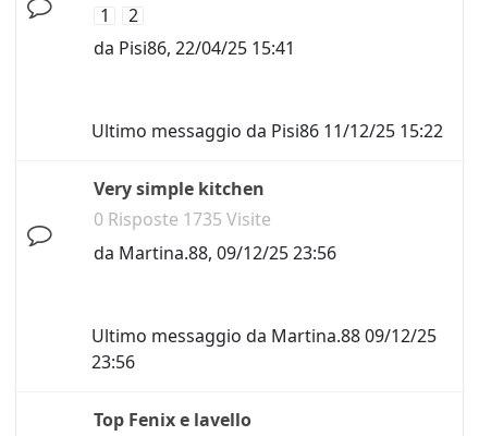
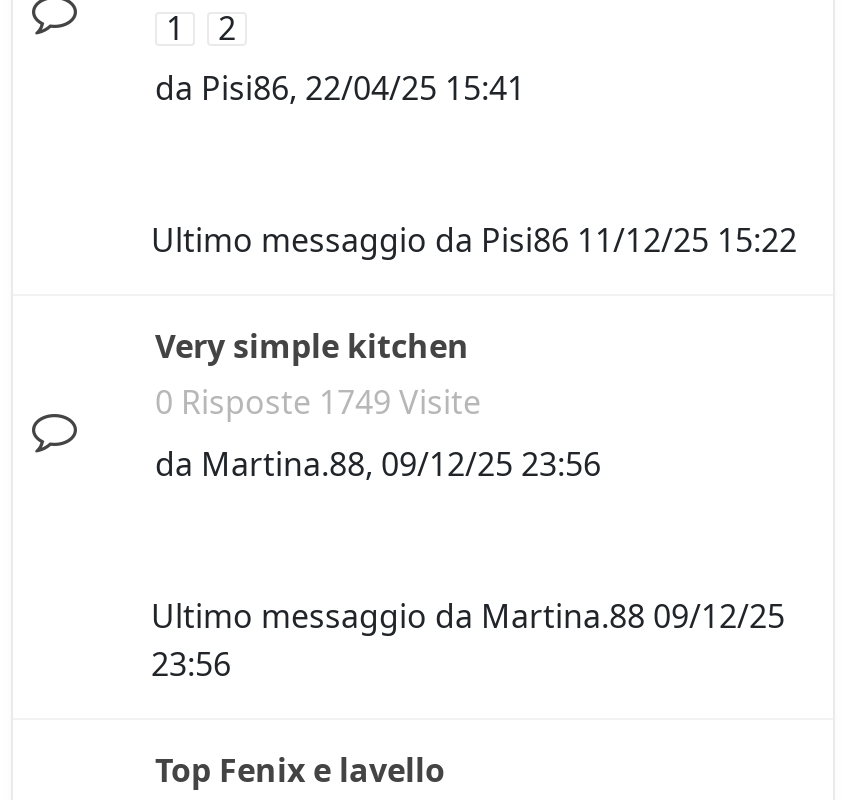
- 0 Risposte 1735 Visite
+ 0 Risposte 1749 Visite
